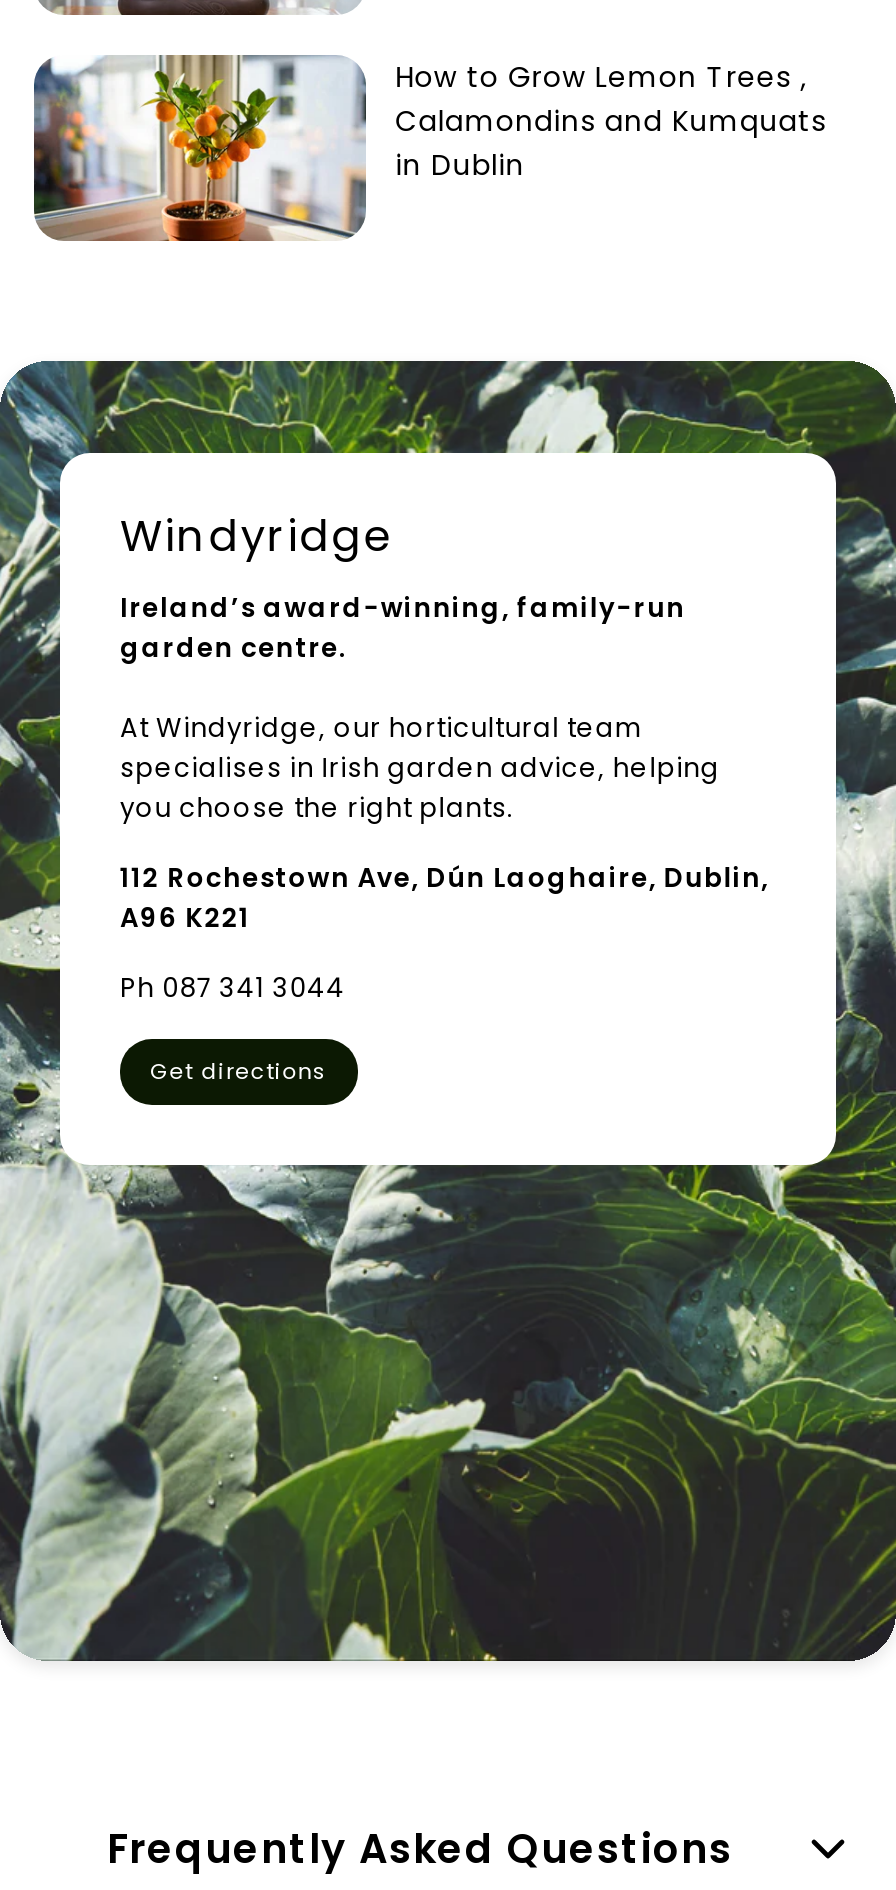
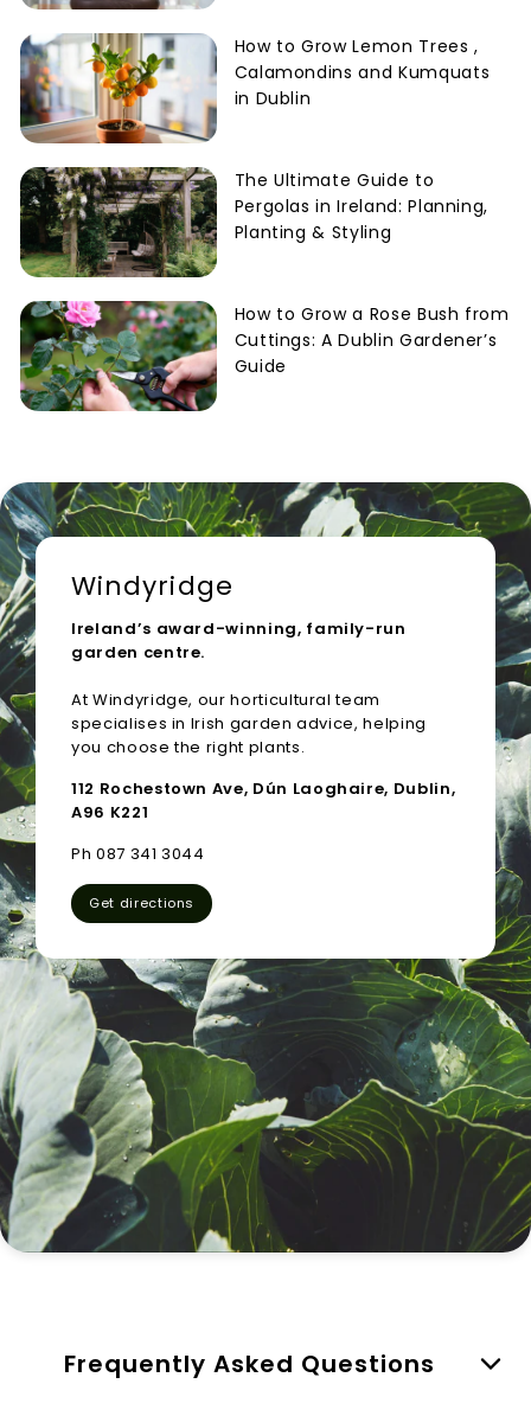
+ [image]
+ The Ultimate Guide to
+ Pergolas in Ireland: Planning,
+ Planting & Styling
+ How to Grow a Rose Bush from
+ Cuttings: A Dublin Gardener’s
+ Guide

+ [image]
